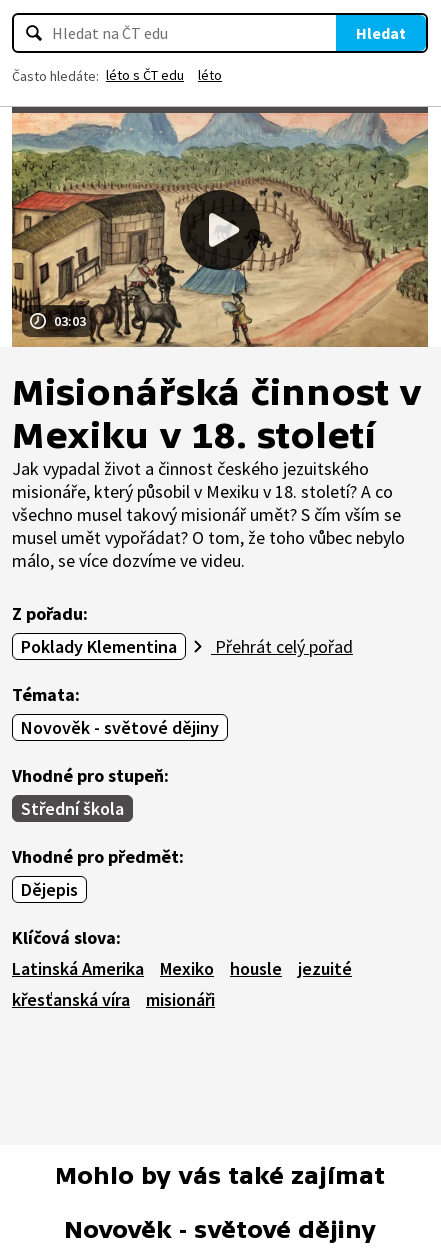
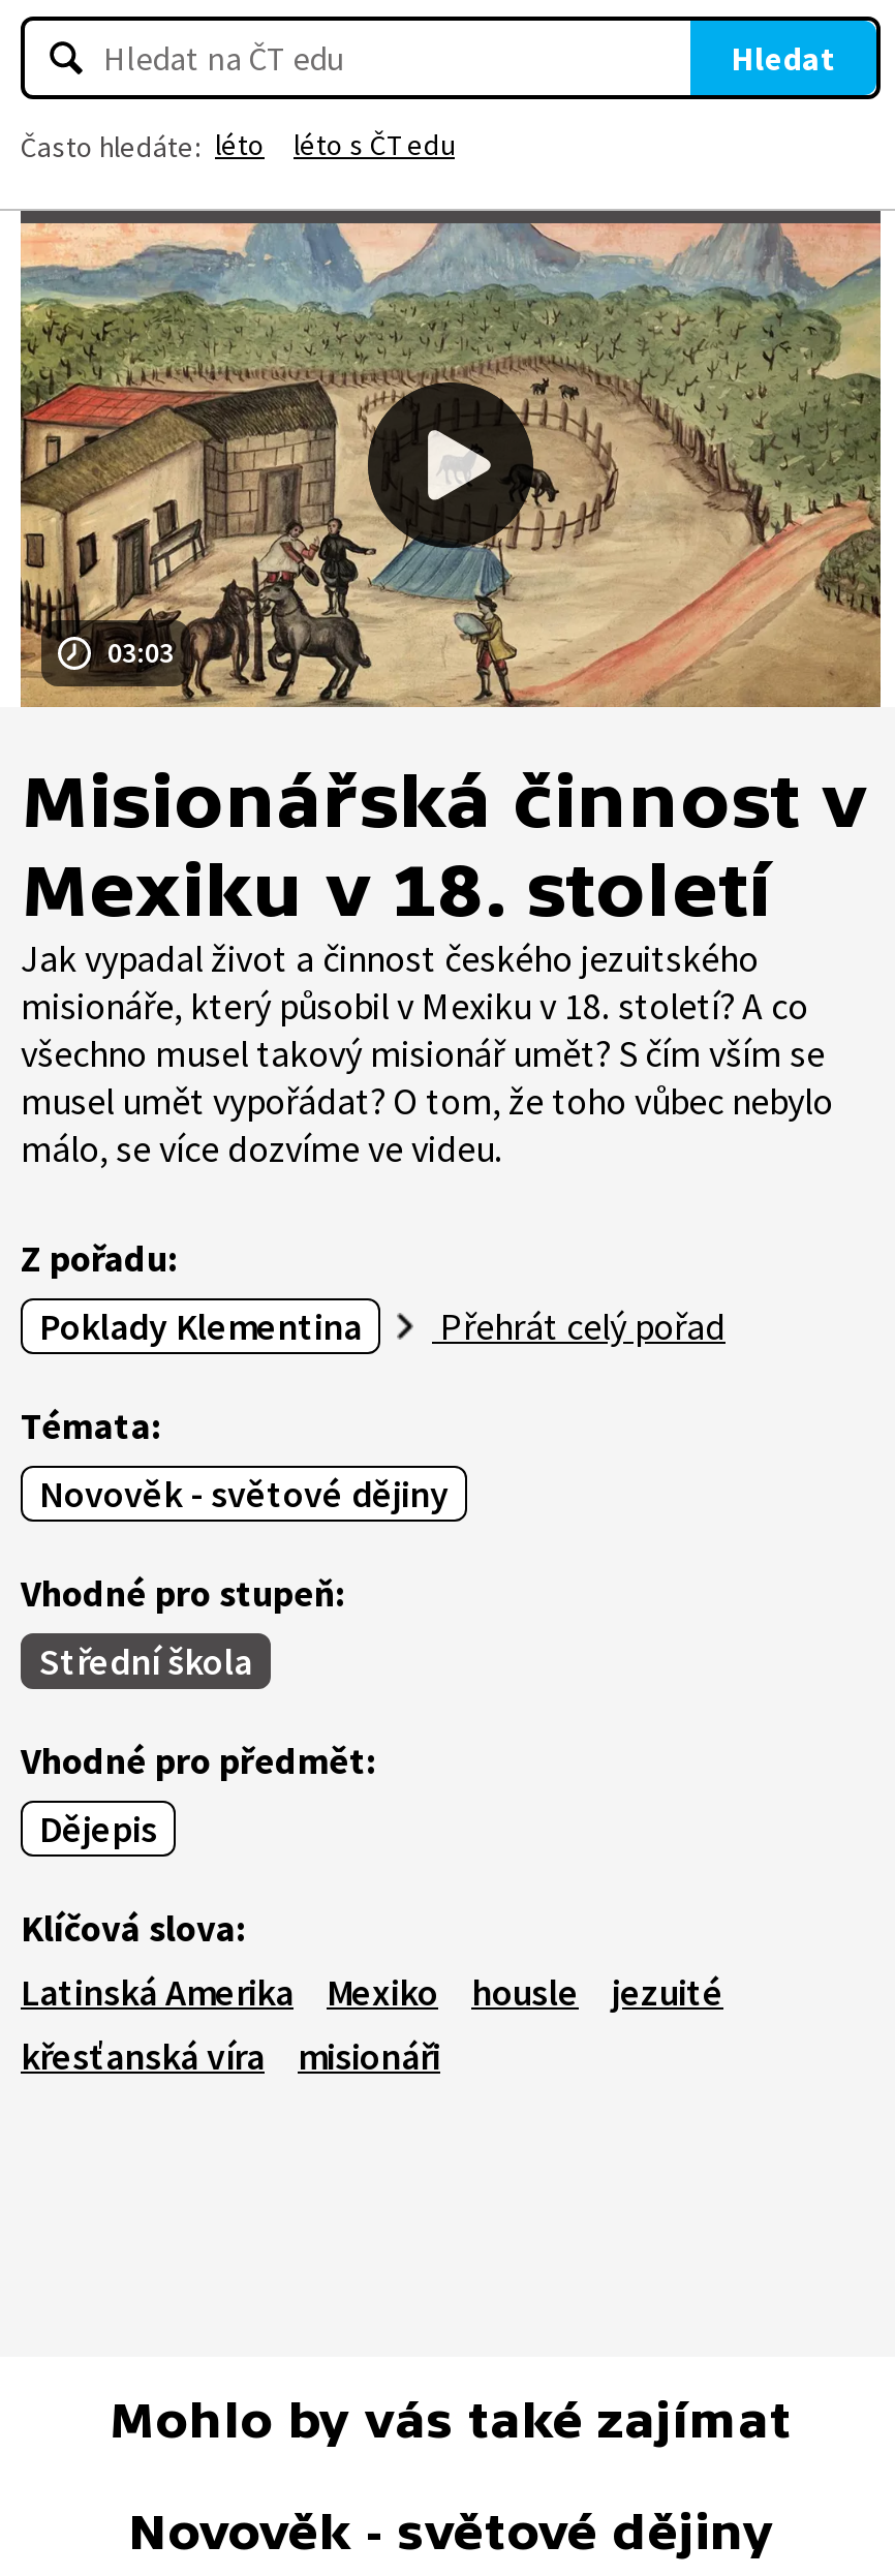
- Často hledáte: léto s ČT edu
- léto
+ Často hledáte: léto
+ léto s ČT edu
